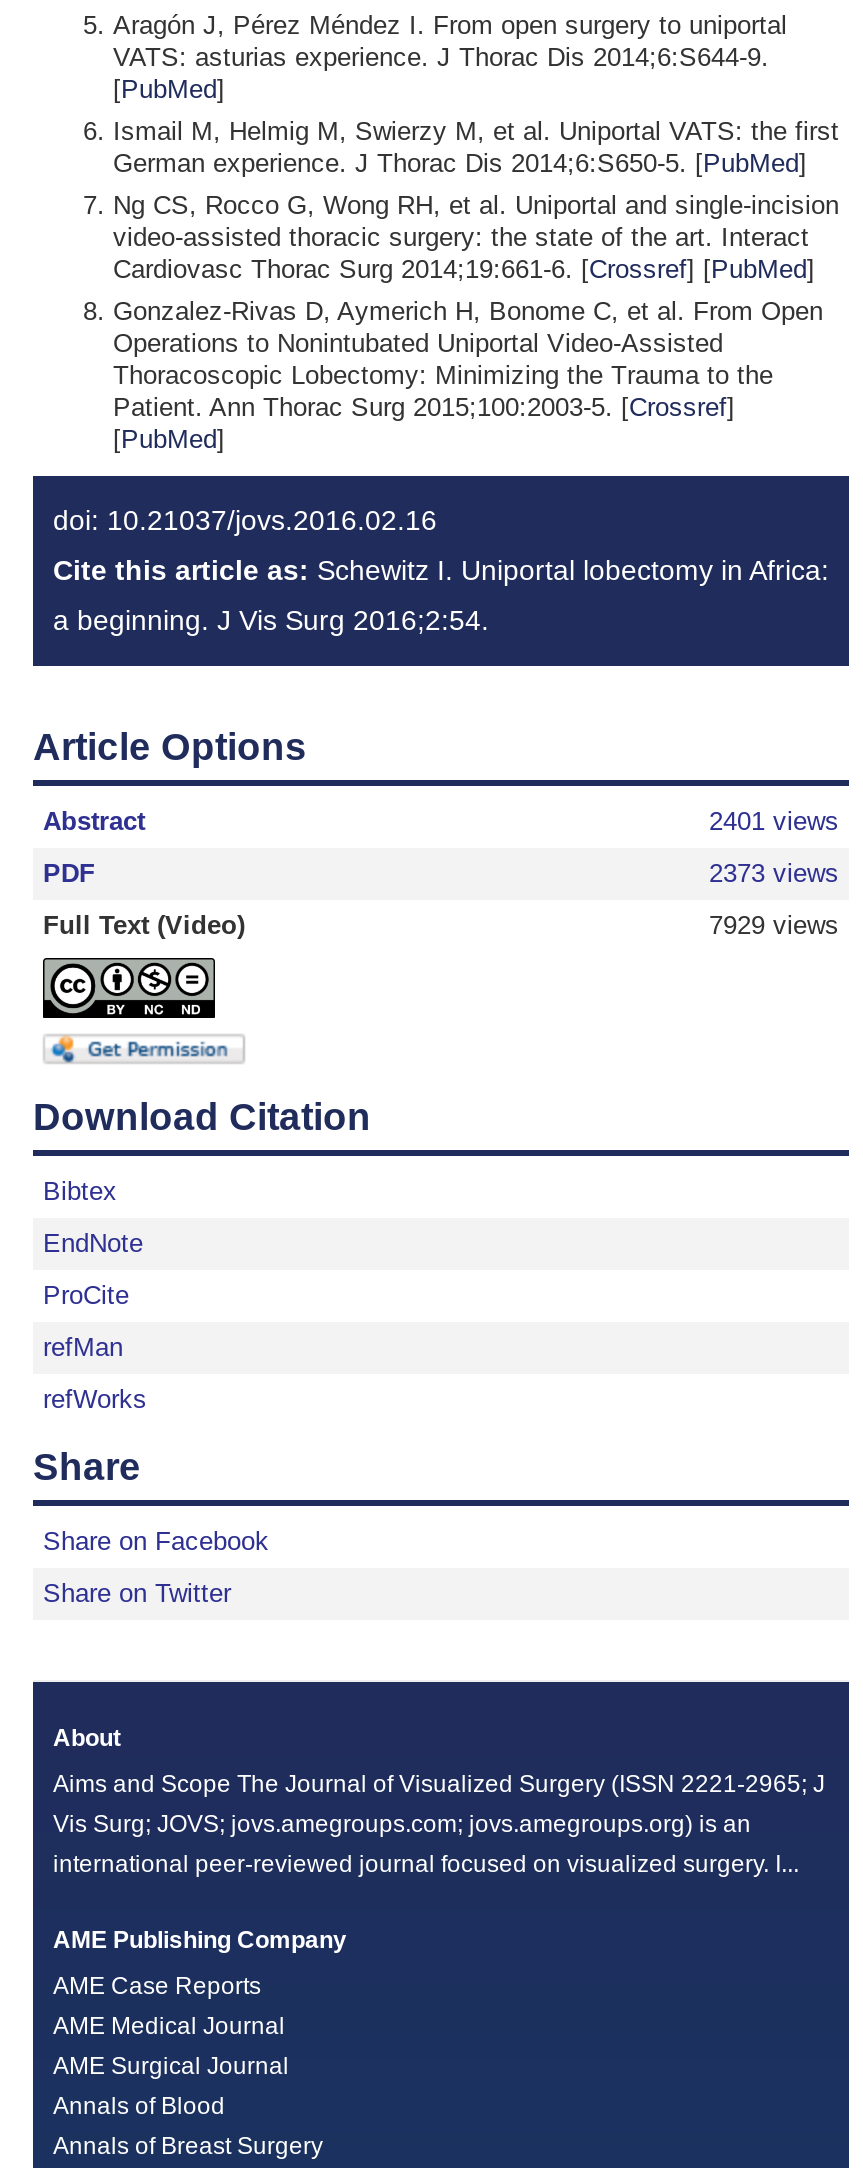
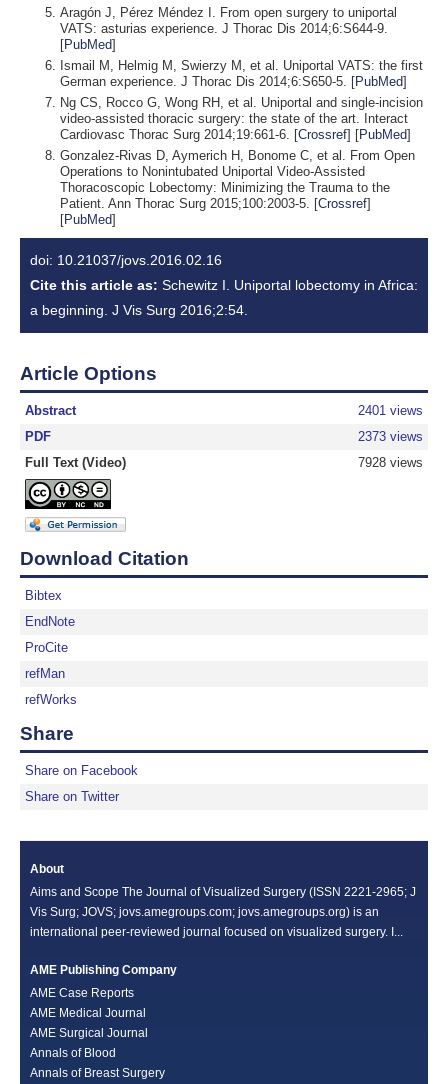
- 7929 views
+ 7928 views
